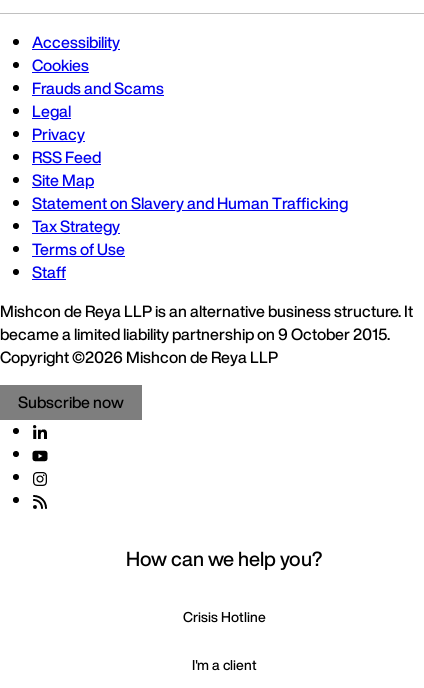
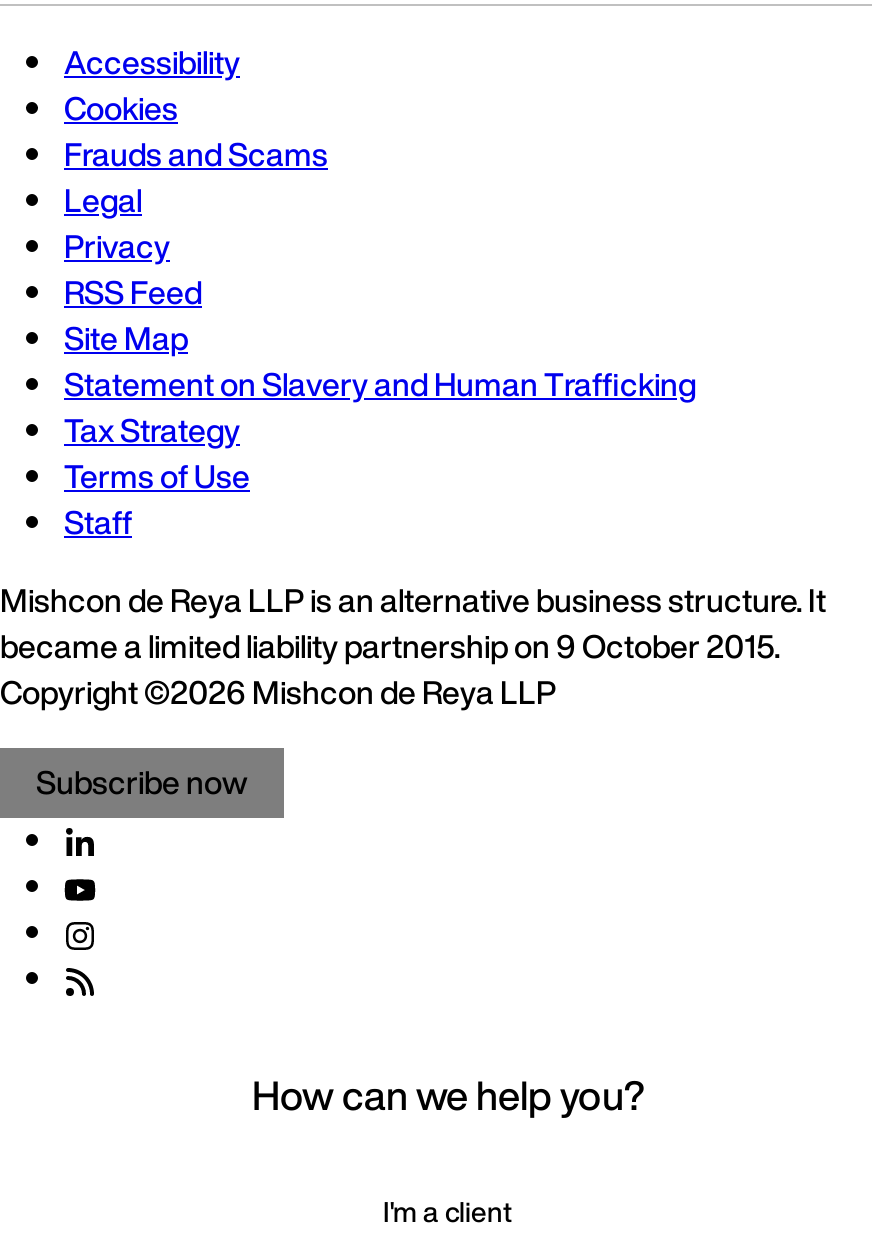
- Crisis Hotline
